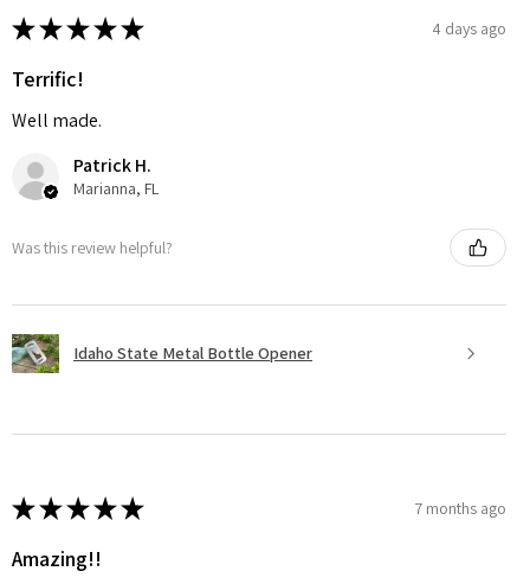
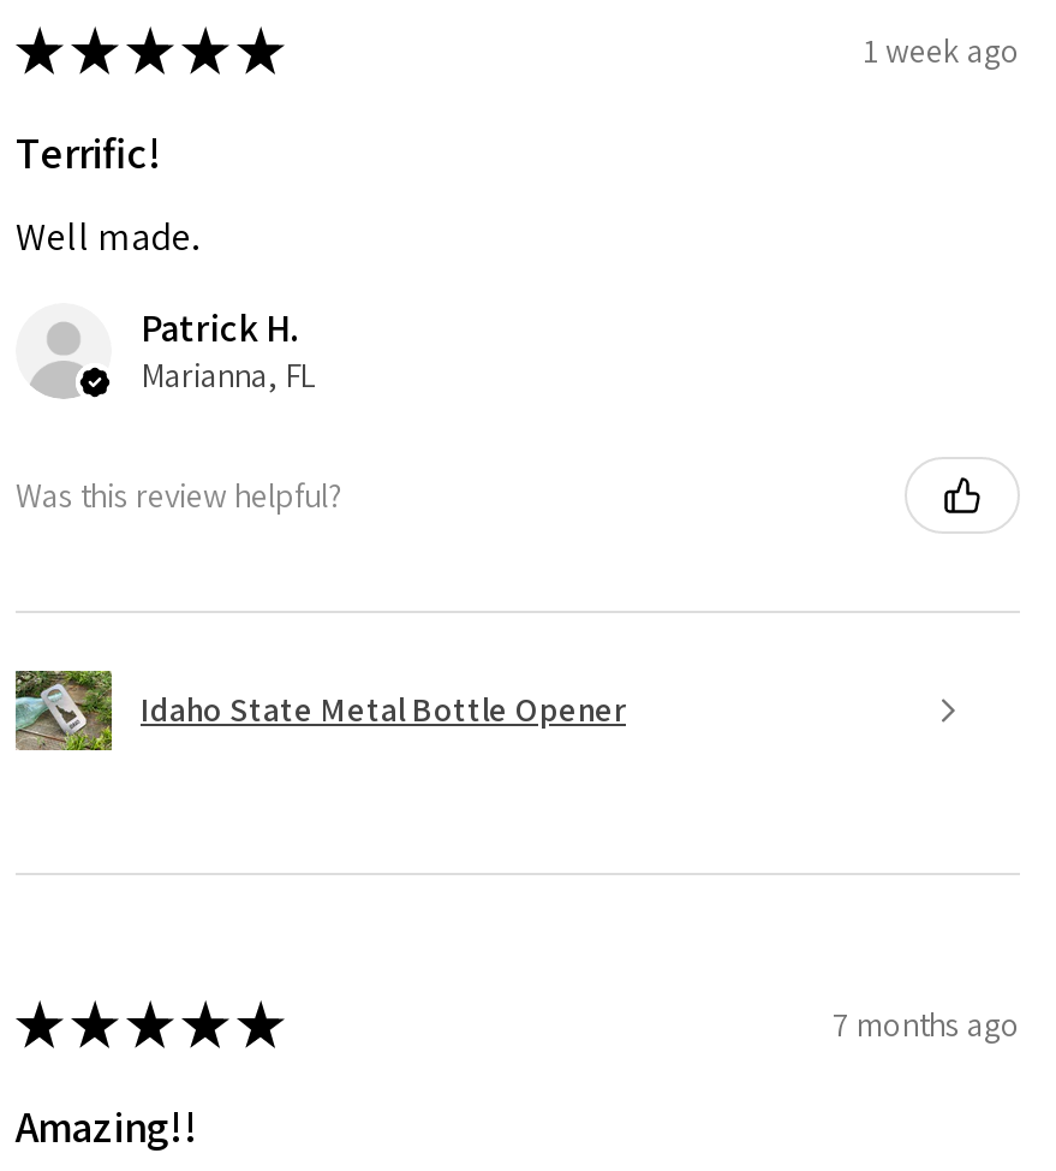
- 4 days ago
+ 1 week ago
